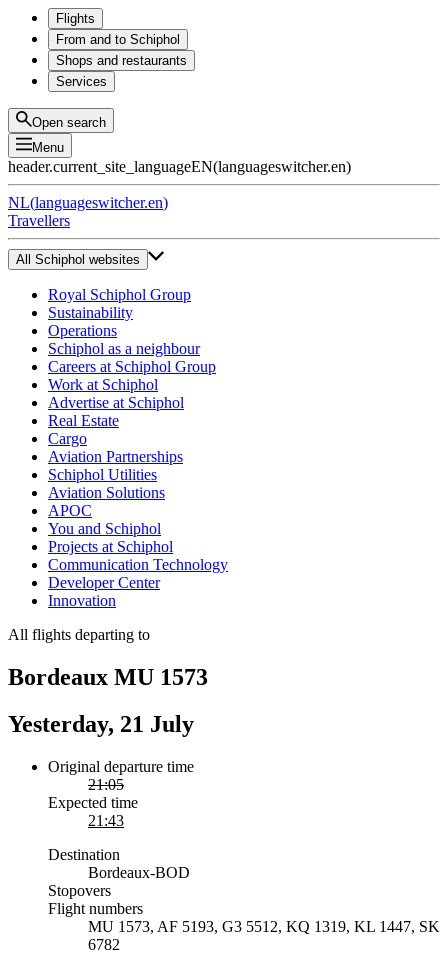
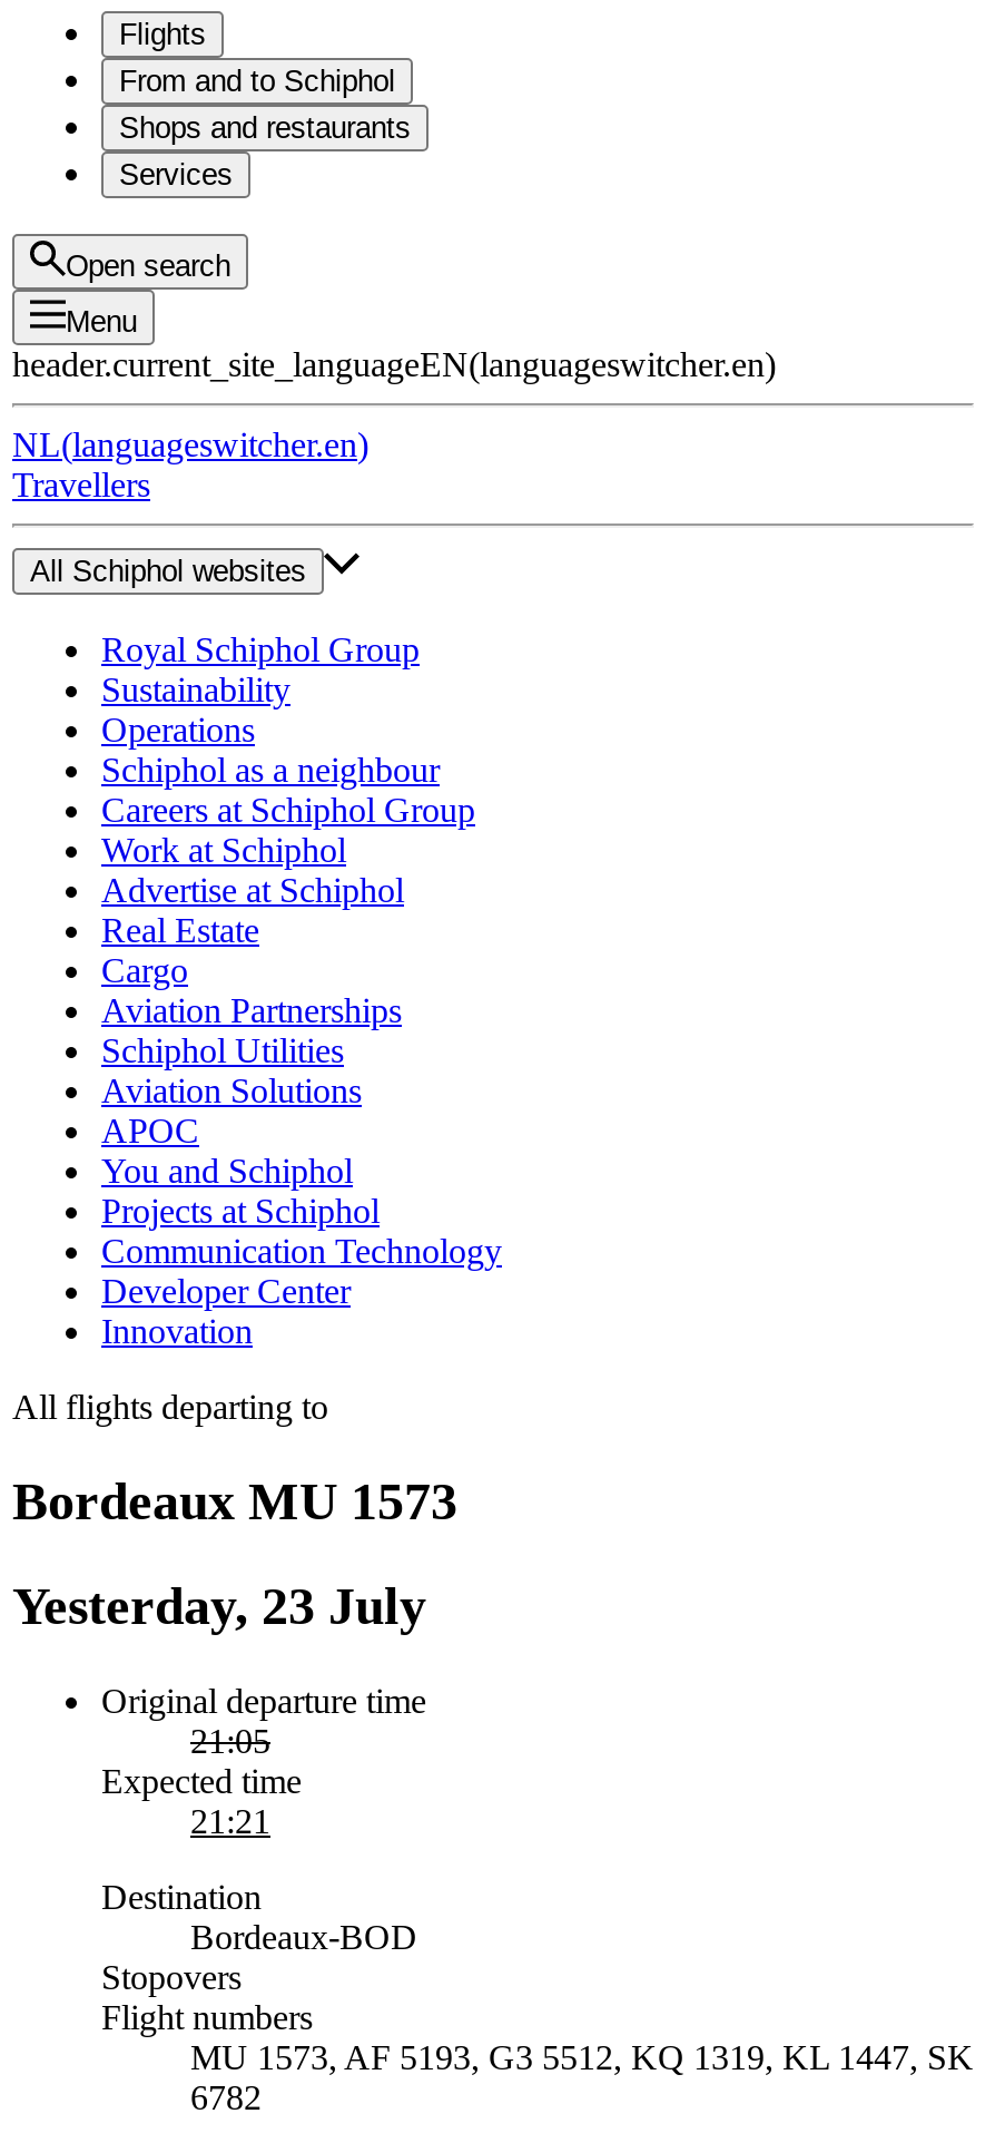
- Yesterday, 21 July
+ Yesterday, 23 July

- 21:43
+ 21:21
